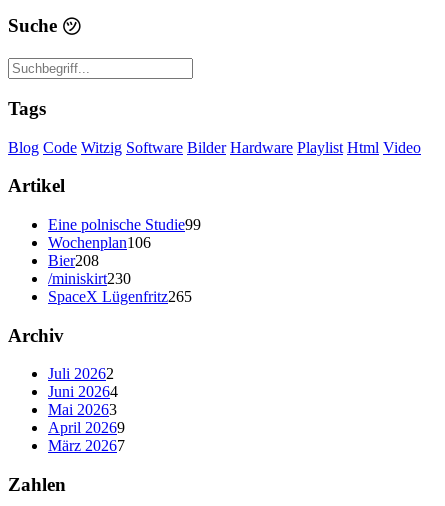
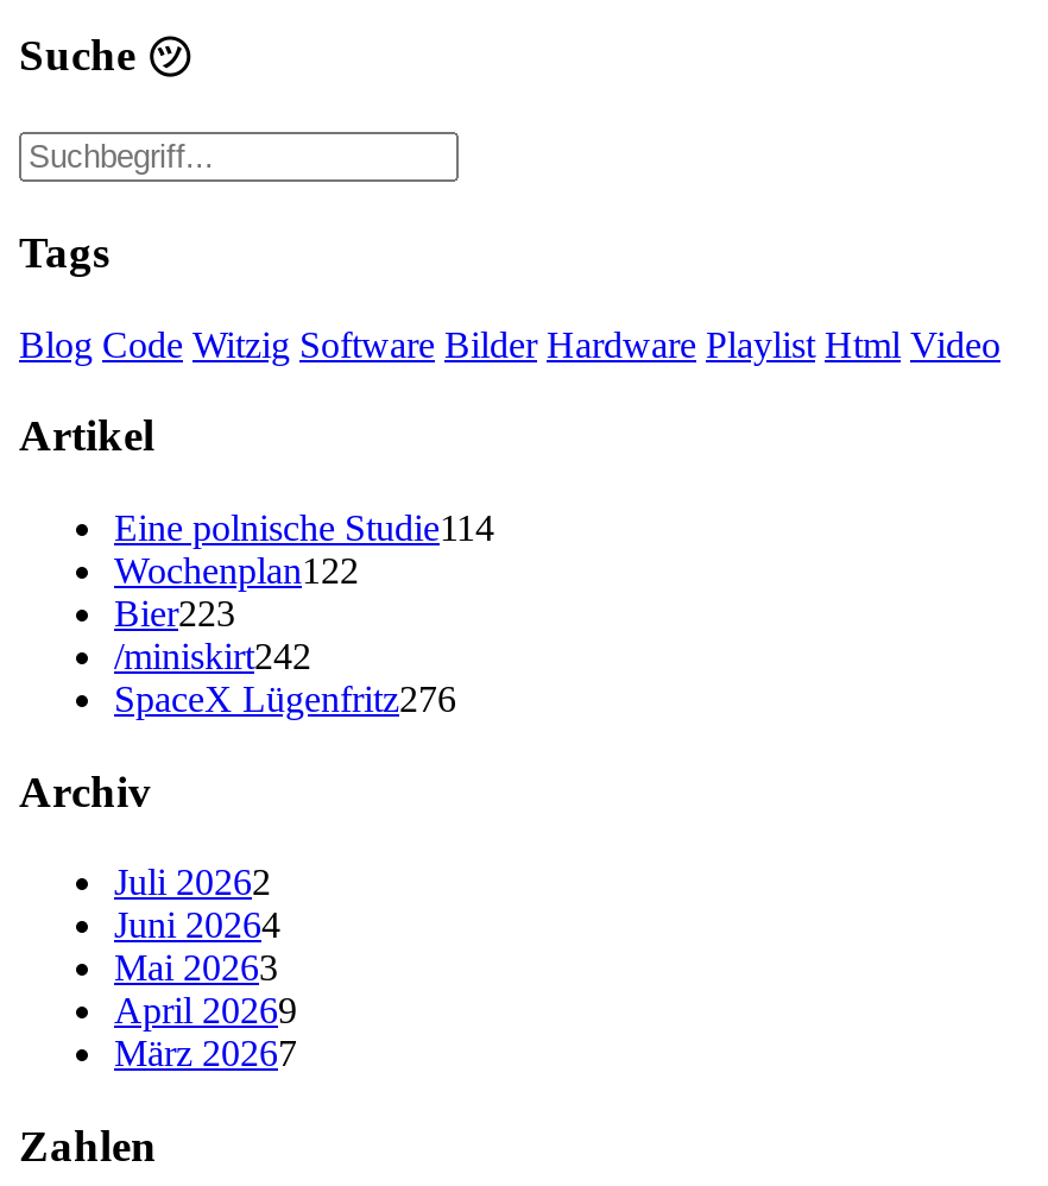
- Eine polnische Studie99
+ Eine polnische Studie114

- Wochenplan106
+ Wochenplan122

- Bier208
+ Bier223

- /miniskirt230
+ /miniskirt242

- SpaceX Lügenfritz265
+ SpaceX Lügenfritz276
